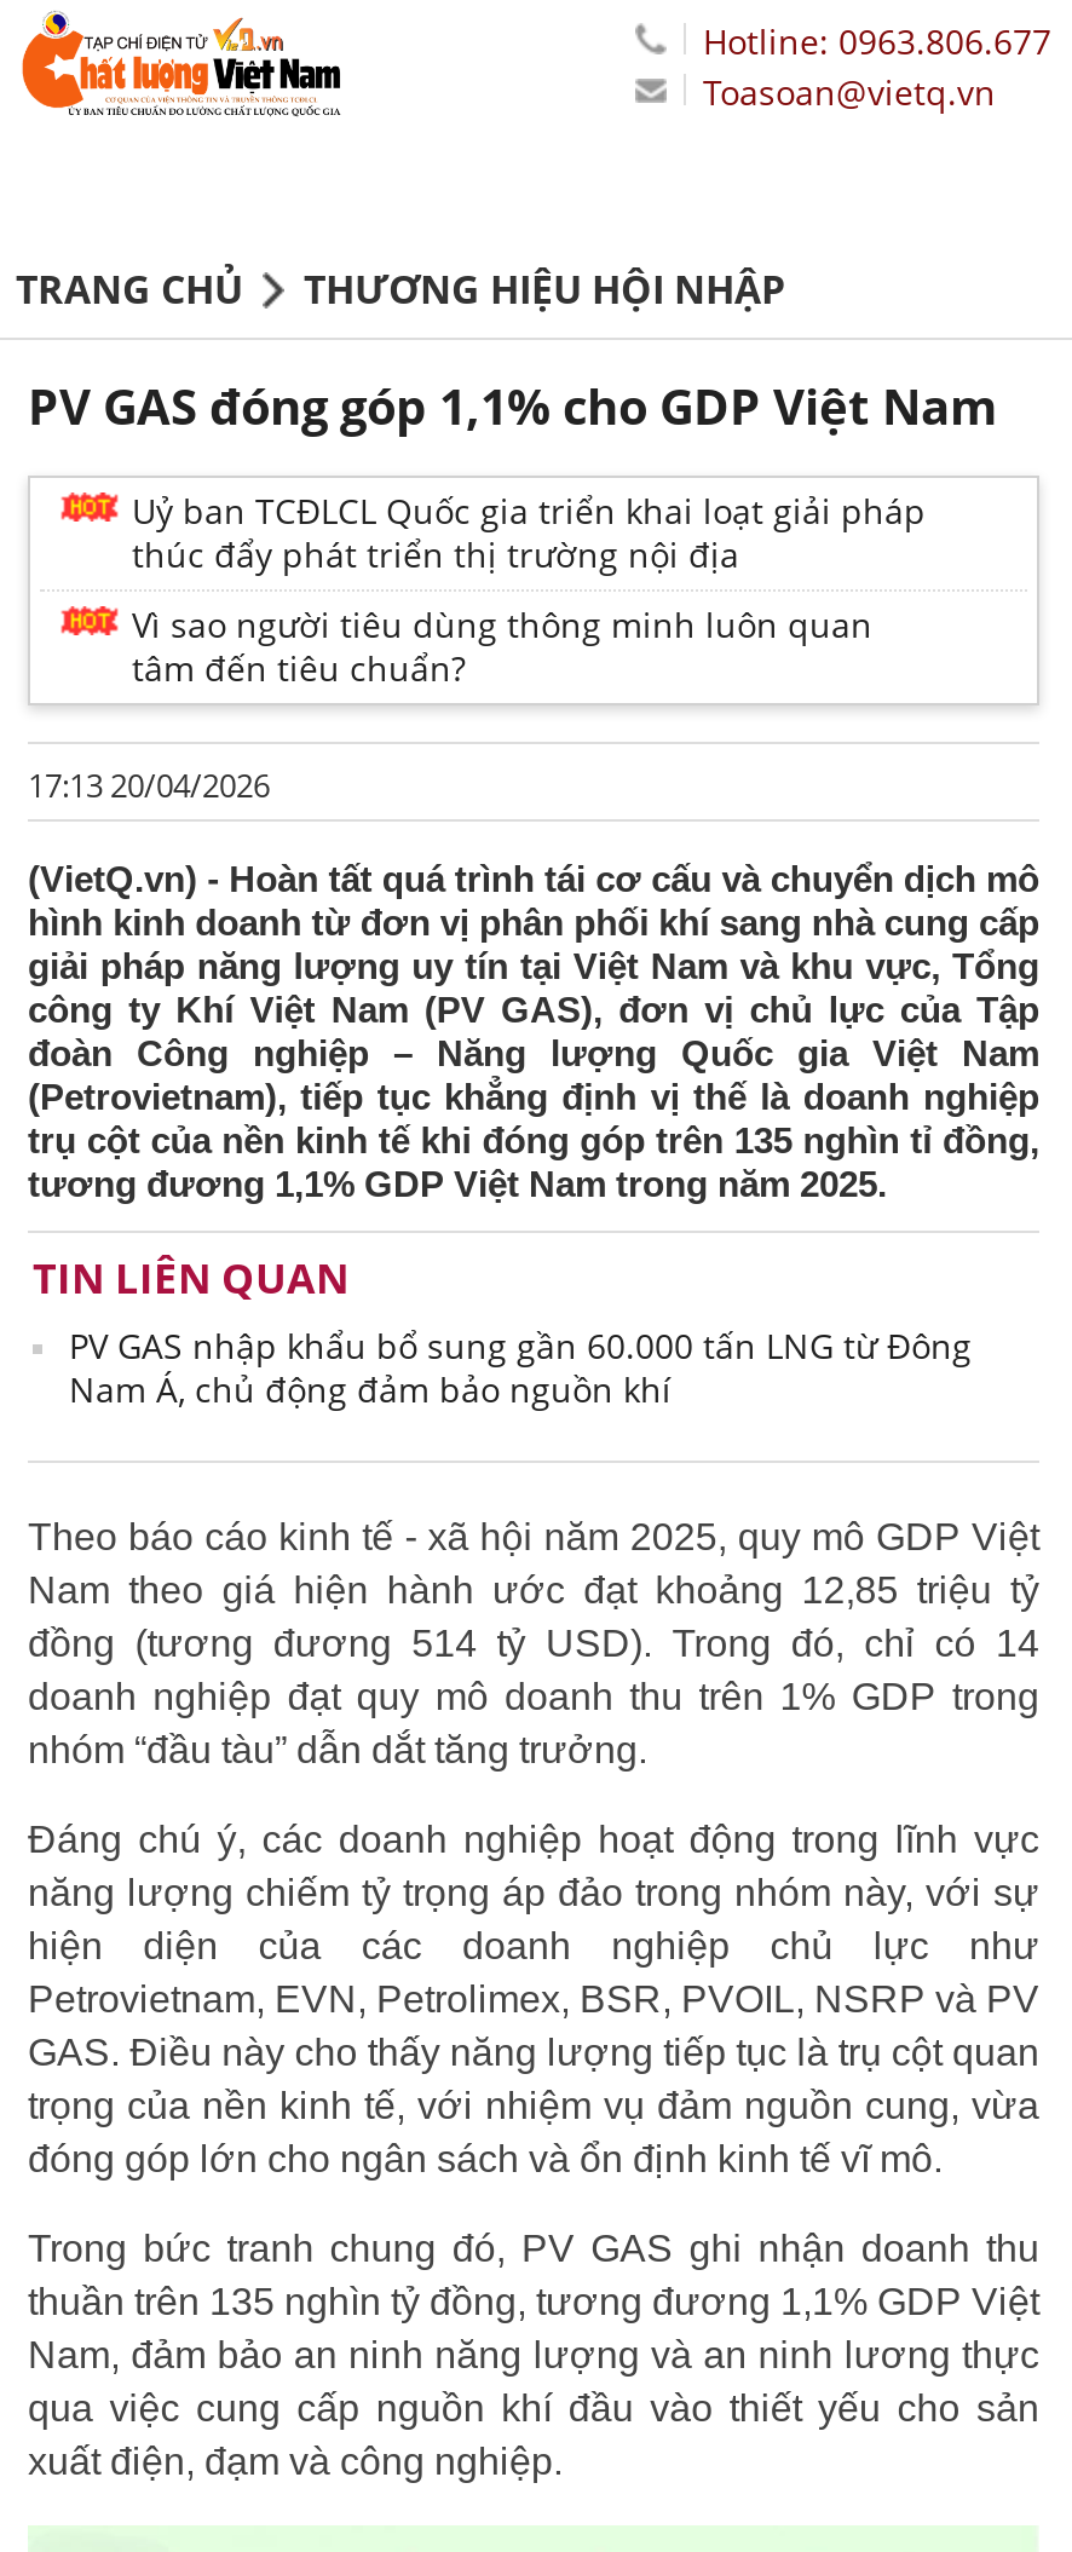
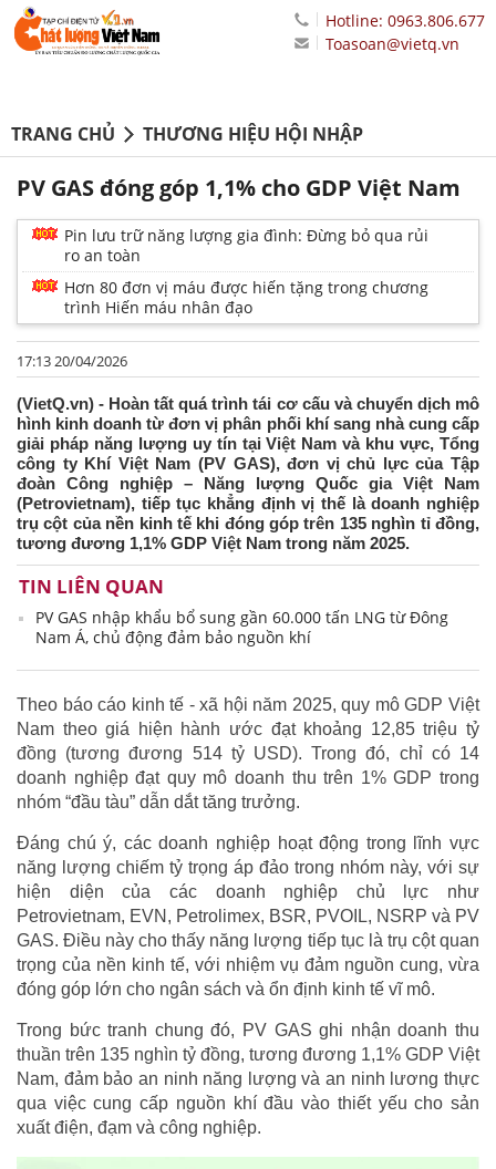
- Uỷ ban TCĐLCL Quốc gia triển khai loạt giải pháp
- thúc đẩy phát triển thị trường nội địa
+ Pin lưu trữ năng lượng gia đình: Đừng bỏ qua rủi
+ ro an toàn

- Vì sao người tiêu dùng thông minh luôn quan
- tâm đến tiêu chuẩn?
+ Hơn 80 đơn vị máu được hiến tặng trong chương
+ trình Hiến máu nhân đạo
